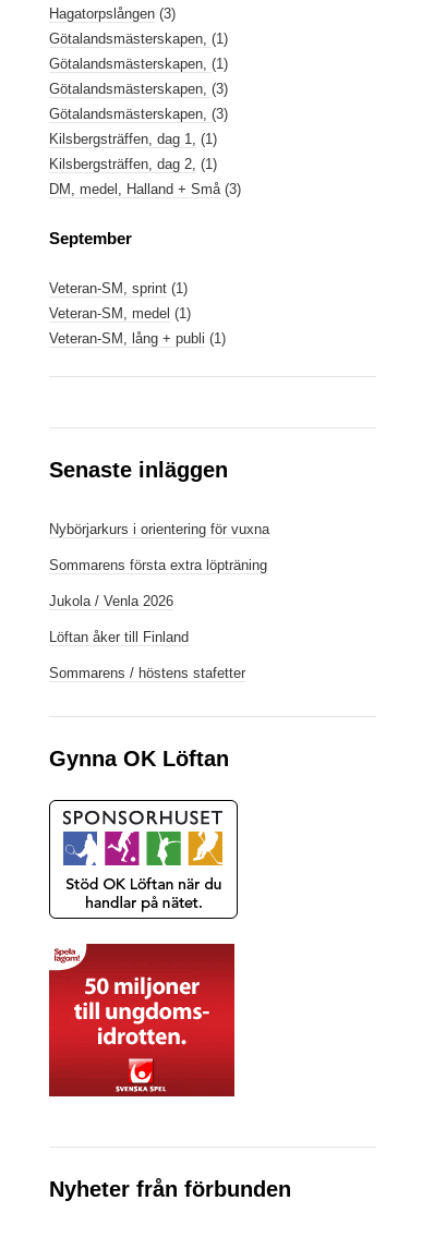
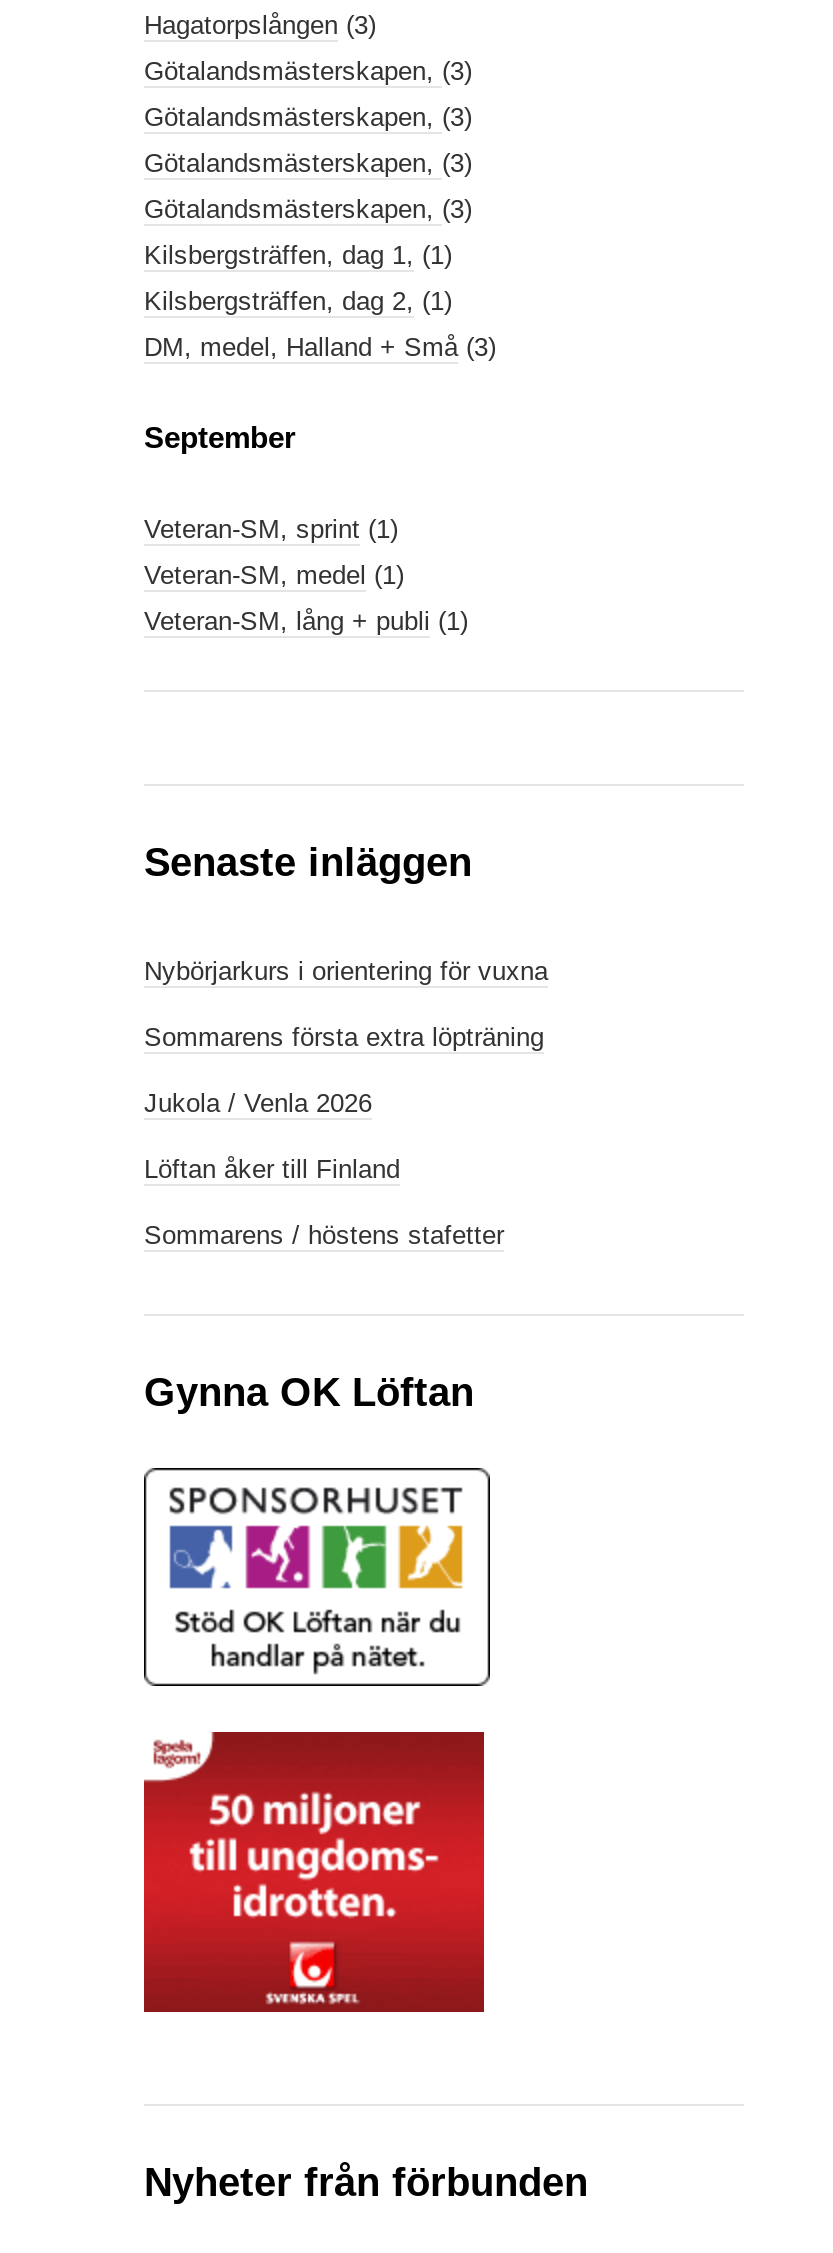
- Götalandsmästerskapen, (1)
+ Götalandsmästerskapen, (3)

- Götalandsmästerskapen, (1)
+ Götalandsmästerskapen, (3)
